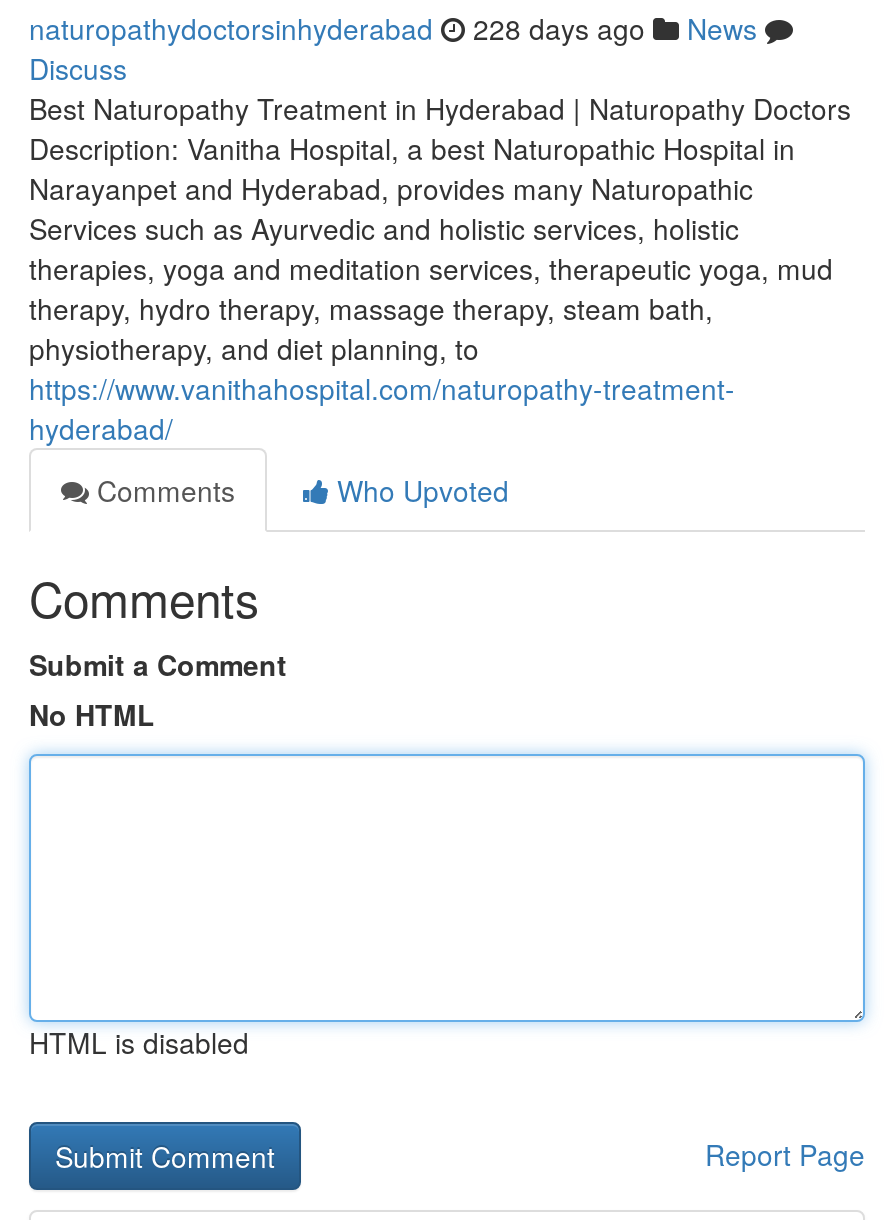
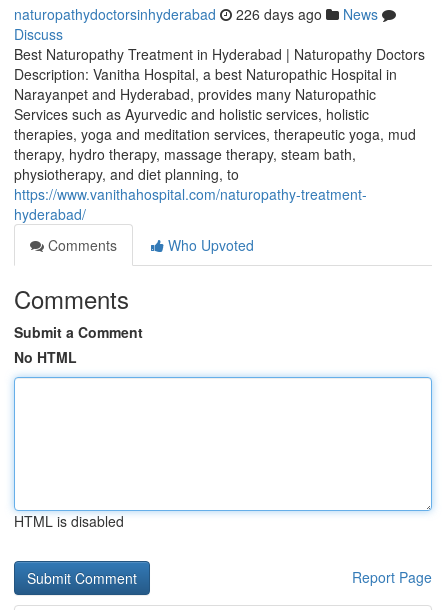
- naturopathydoctorsinhyderabad 228 days ago News
+ naturopathydoctorsinhyderabad 226 days ago News
